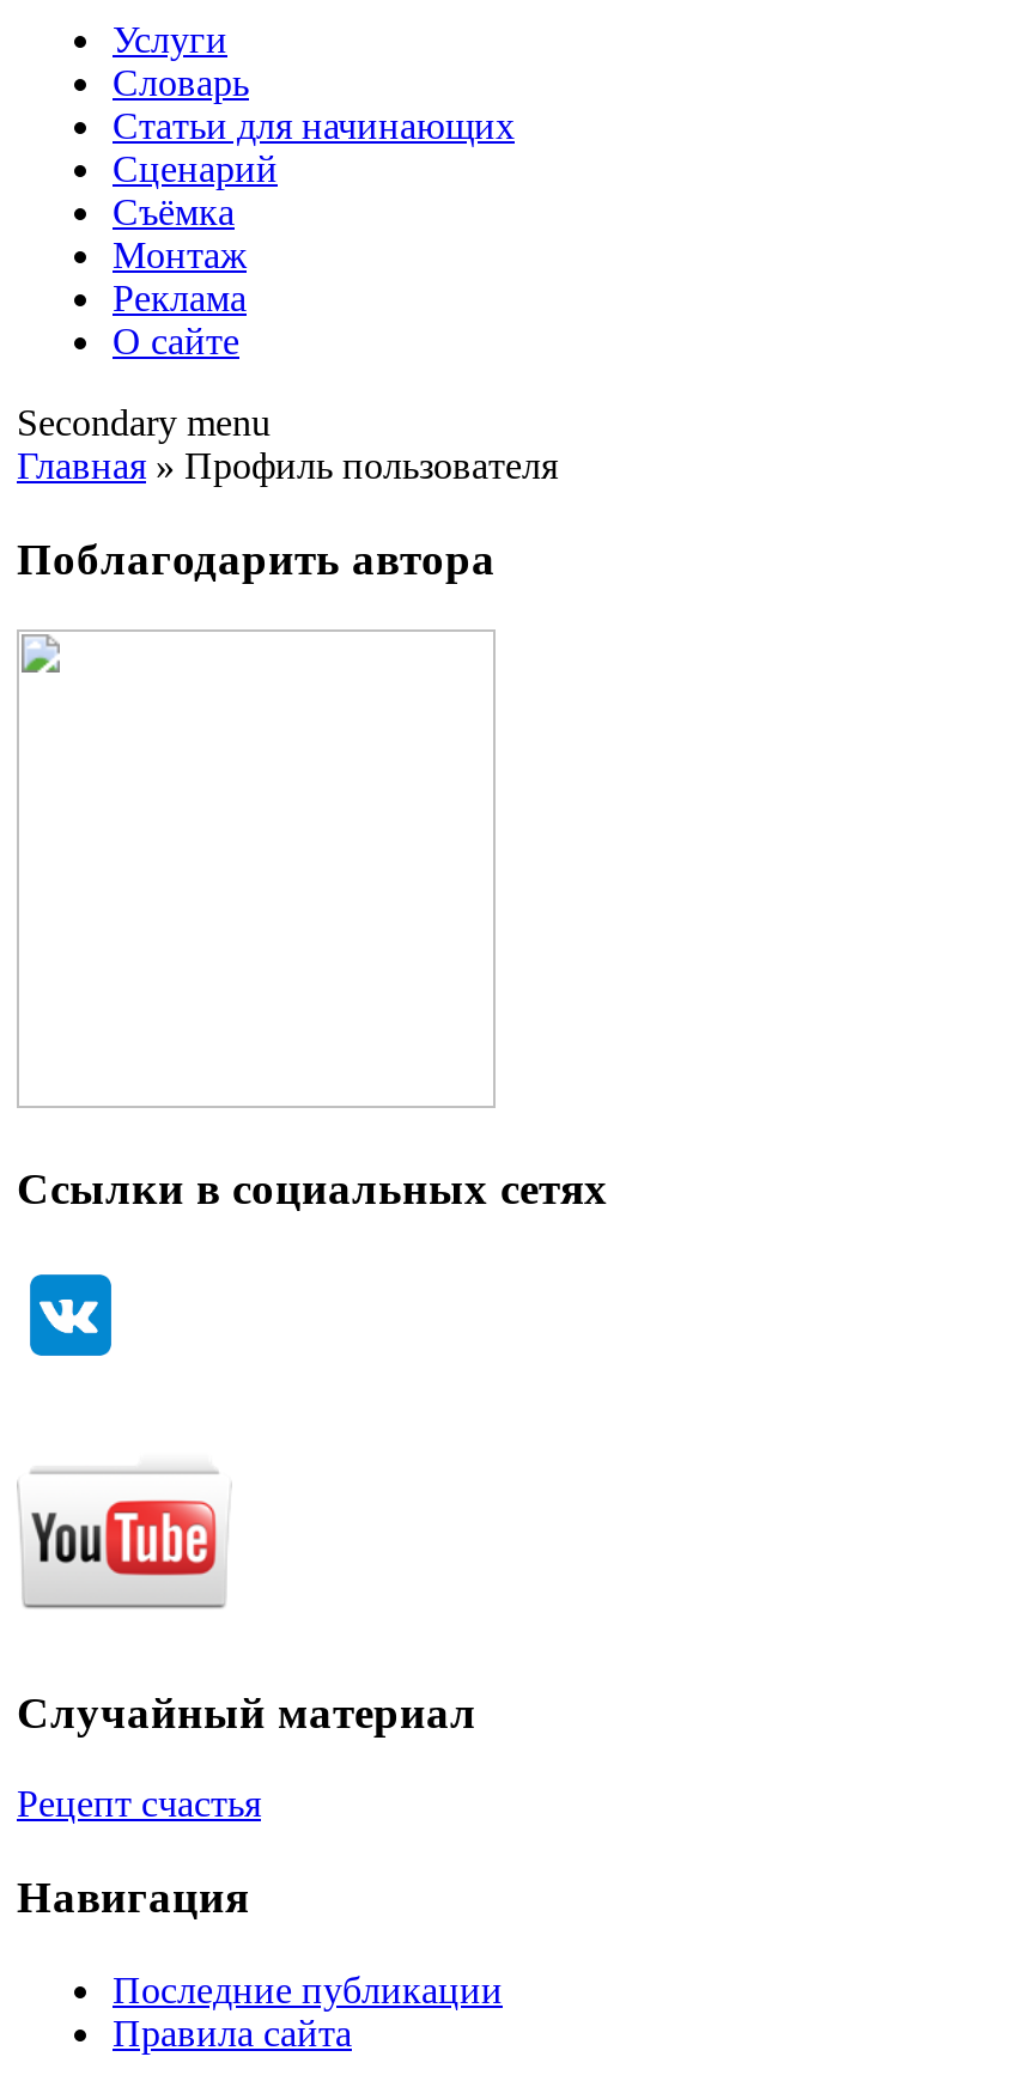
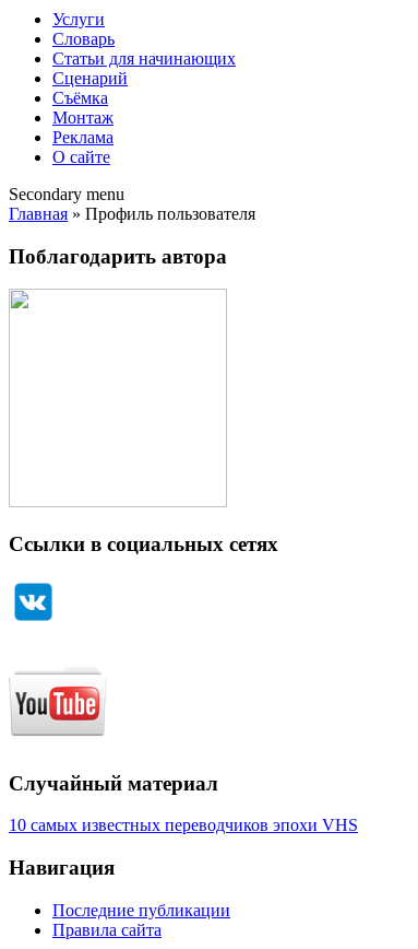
- Рецепт счастья
+ 10 самых известных переводчиков эпохи VHS
